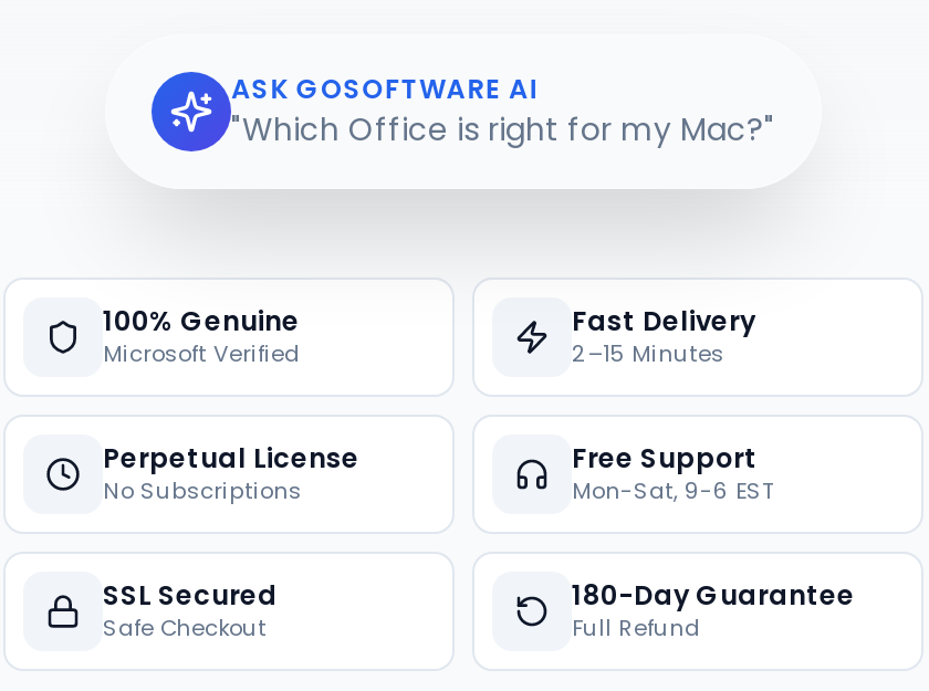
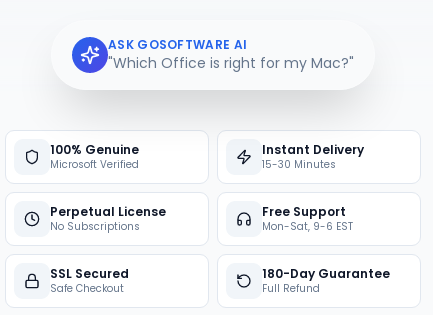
- Fast Delivery
+ Instant Delivery

- 2–15 Minutes
+ 15-30 Minutes
